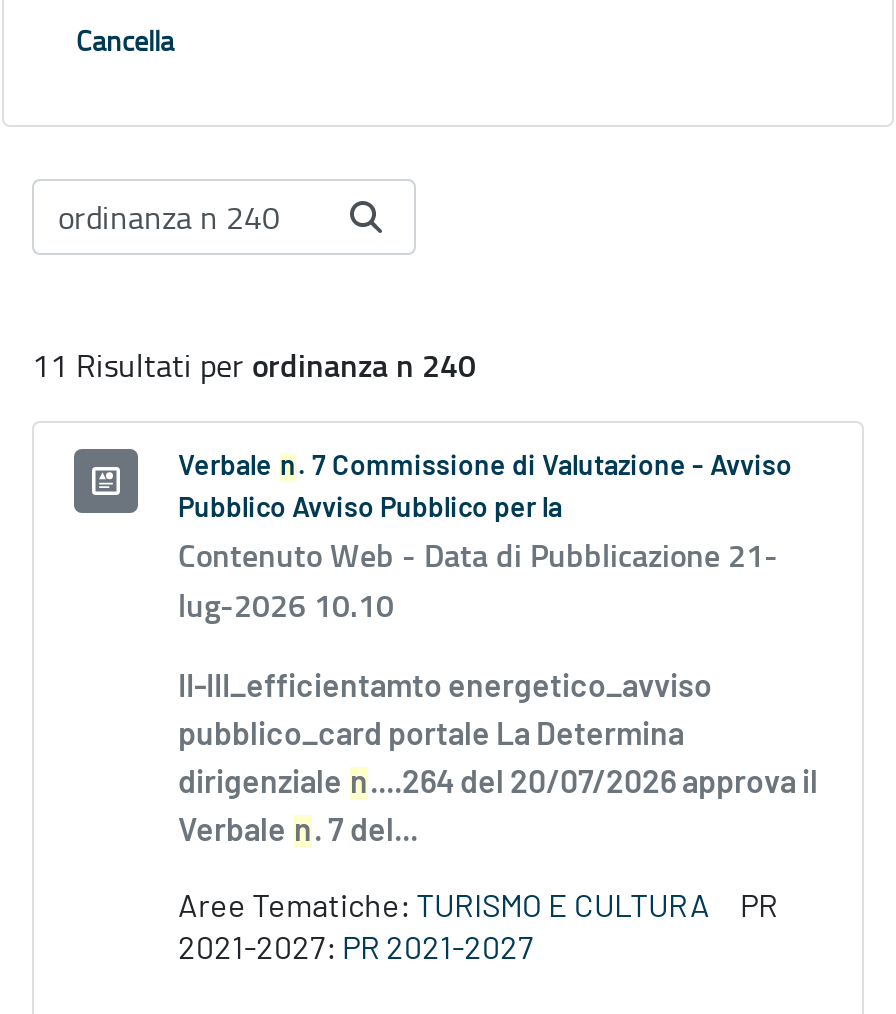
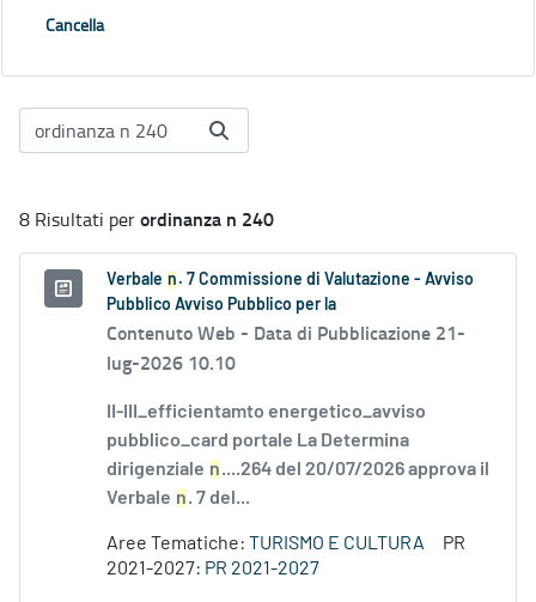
- 11 Risultati per ordinanza n 240
+ 8 Risultati per ordinanza n 240
